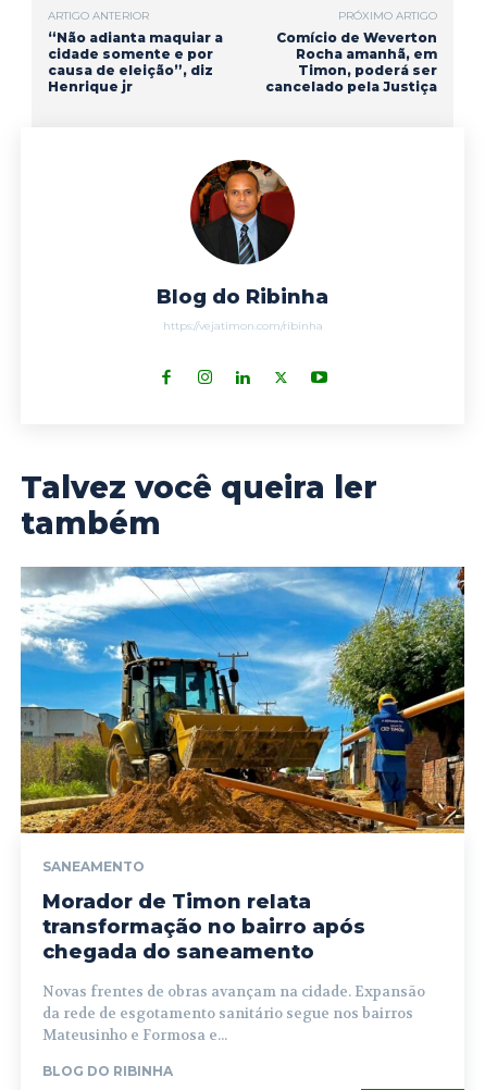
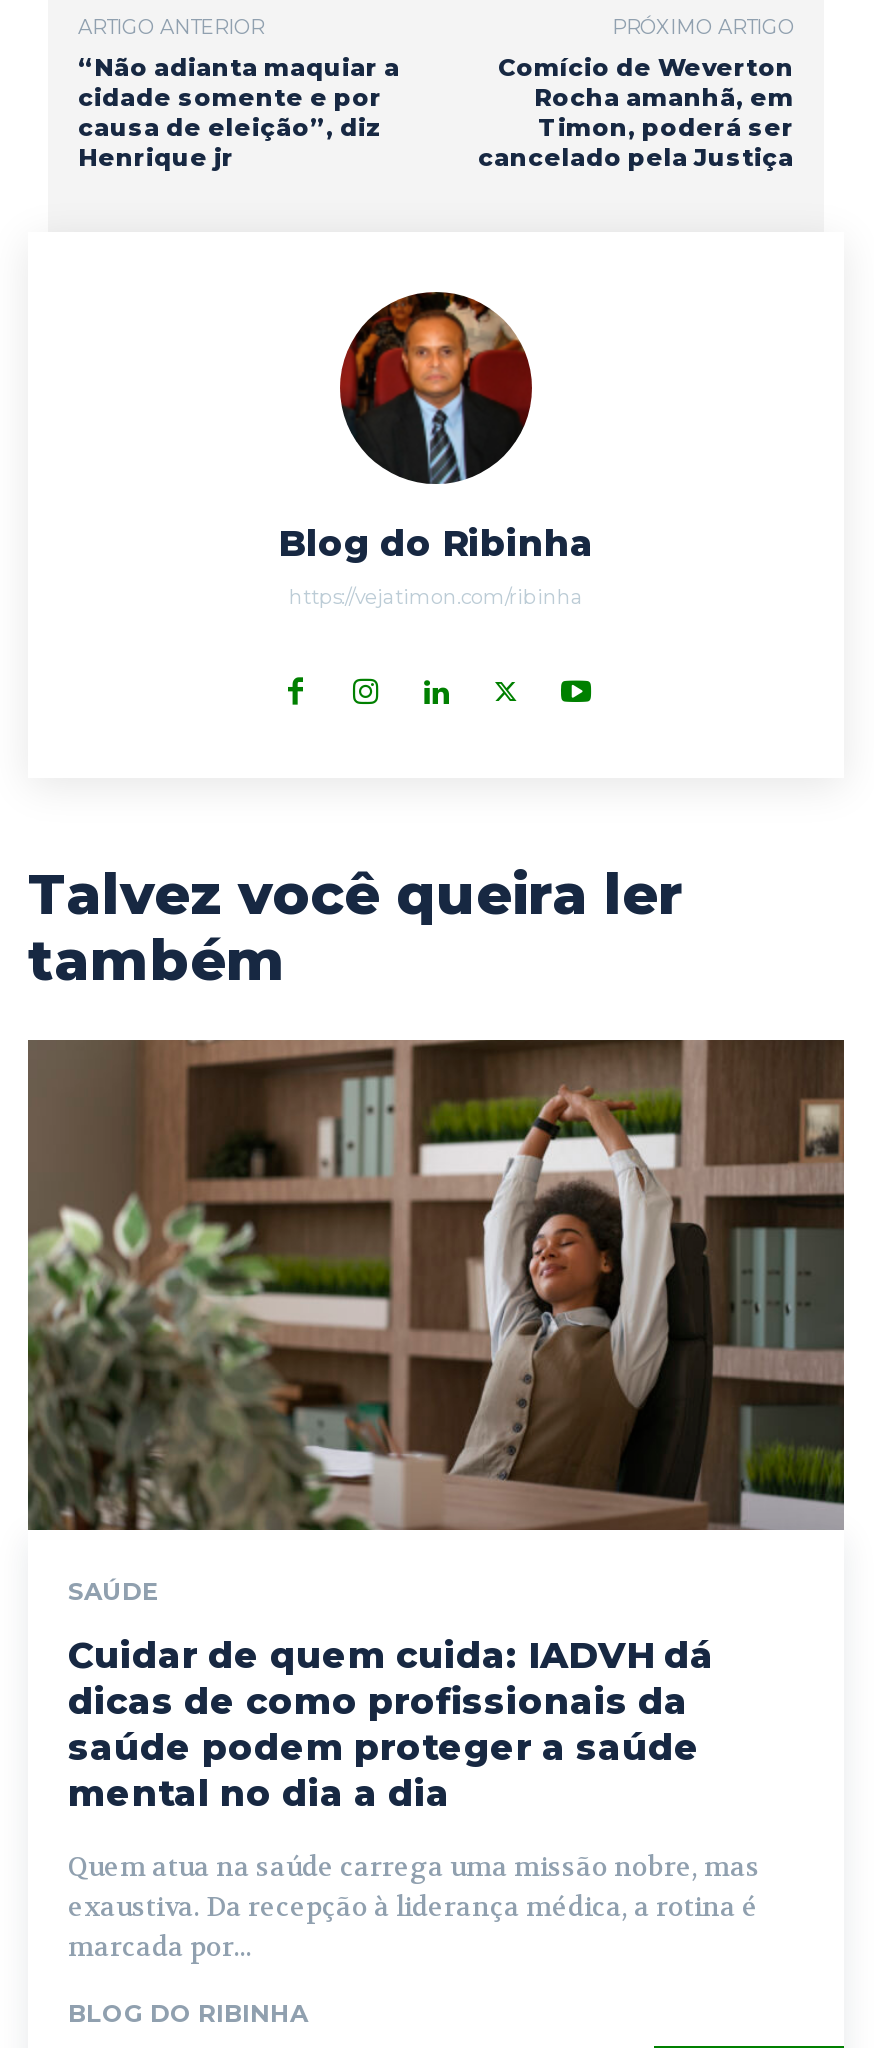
- [image]
- SANEAMENTO
+ [image]
+ SAÚDE

- Morador de Timon relata
- transformação no bairro após
- chegada do saneamento
+ Cuidar de quem cuida: IADVH dá
+ dicas de como profissionais da
+ saúde podem proteger a saúde
+ mental no dia a dia

- Novas frentes de obras avançam na cidade. Expansão
- da rede de esgotamento sanitário segue nos bairros
- Mateusinho e Formosa e...
+ Quem atua na saúde carrega uma missão nobre, mas
+ exaustiva. Da recepção à liderança médica, a rotina é
+ marcada por...
